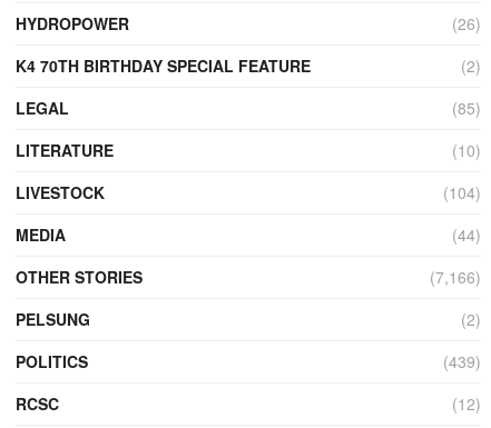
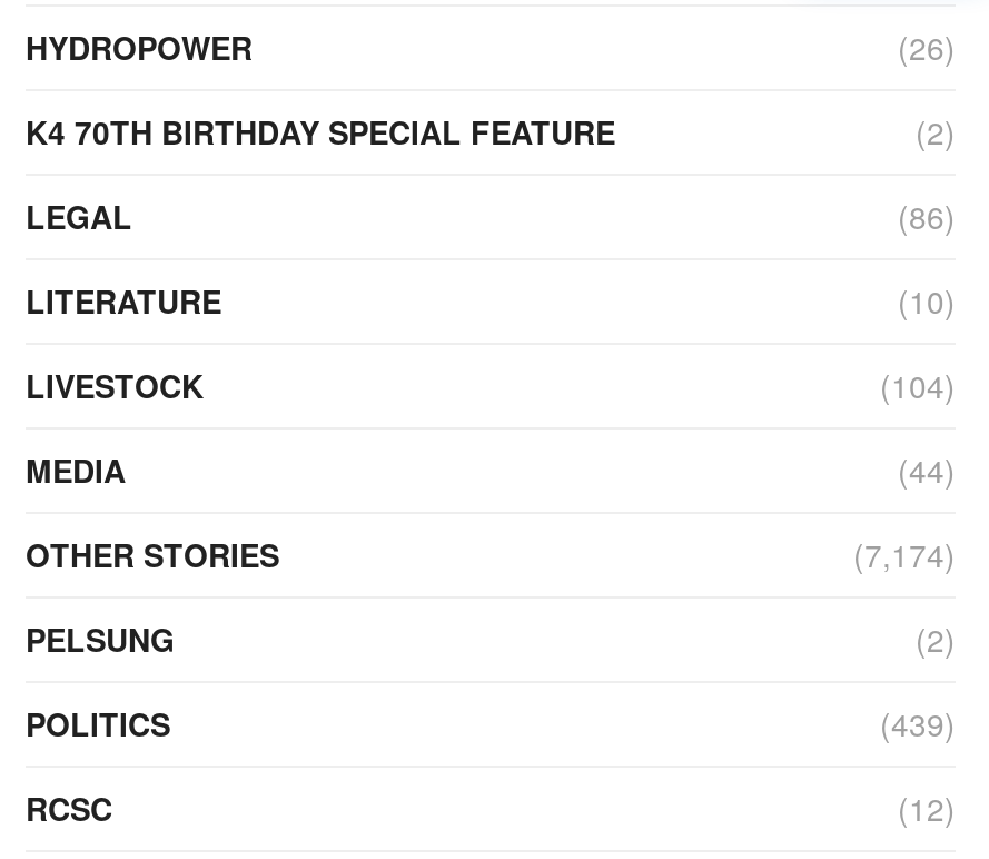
- (85)
+ (86)

- (7,166)
+ (7,174)
